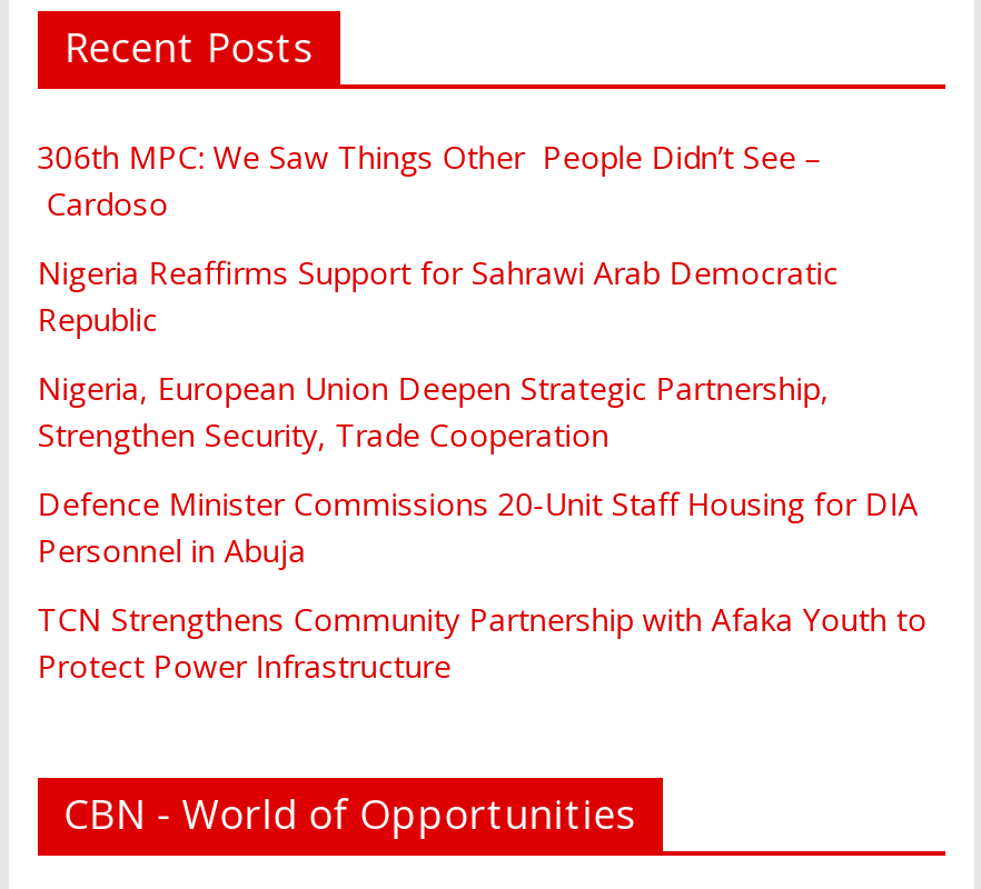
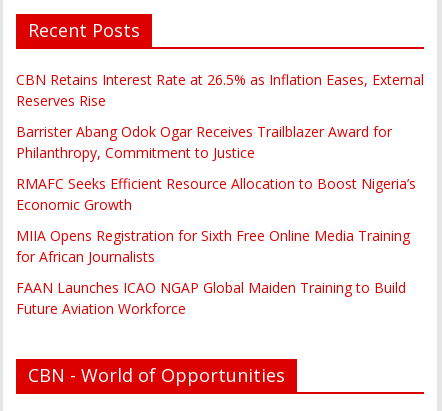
- 306th MPC: We Saw Things Other People Didn’t See –
- Cardoso
+ CBN Retains Interest Rate at 26.5% as Inflation Eases, External
+ Reserves Rise

- Nigeria Reaffirms Support for Sahrawi Arab Democratic
- Republic
+ Barrister Abang Odok Ogar Receives Trailblazer Award for
+ Philanthropy, Commitment to Justice

- Nigeria, European Union Deepen Strategic Partnership,
- Strengthen Security, Trade Cooperation
+ RMAFC Seeks Efficient Resource Allocation to Boost Nigeria’s
+ Economic Growth

- Defence Minister Commissions 20-Unit Staff Housing for DIA
- Personnel in Abuja
+ MIIA Opens Registration for Sixth Free Online Media Training
+ for African Journalists

- TCN Strengthens Community Partnership with Afaka Youth to
- Protect Power Infrastructure
+ FAAN Launches ICAO NGAP Global Maiden Training to Build
+ Future Aviation Workforce
